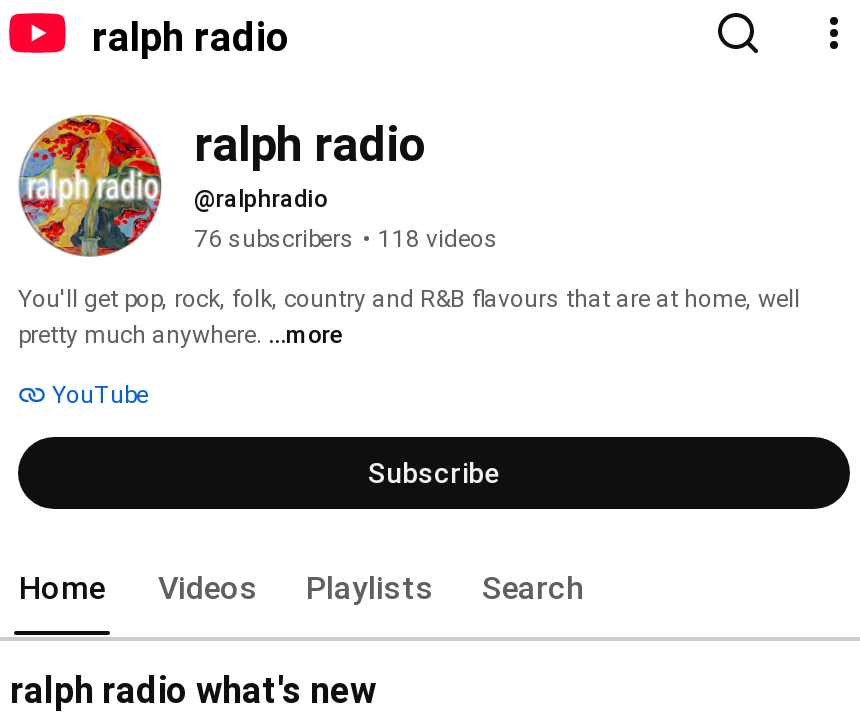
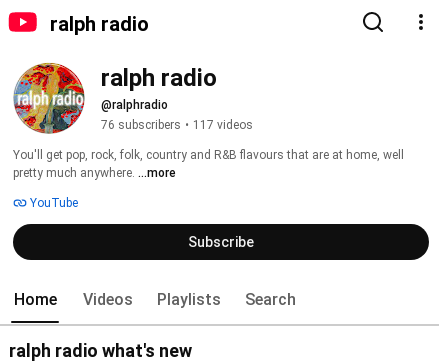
- 76 subscribers • 118 videos
+ 76 subscribers • 117 videos
